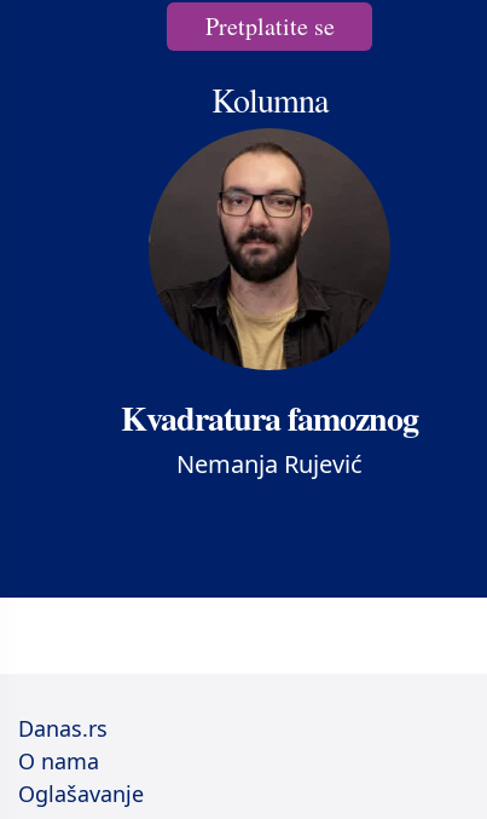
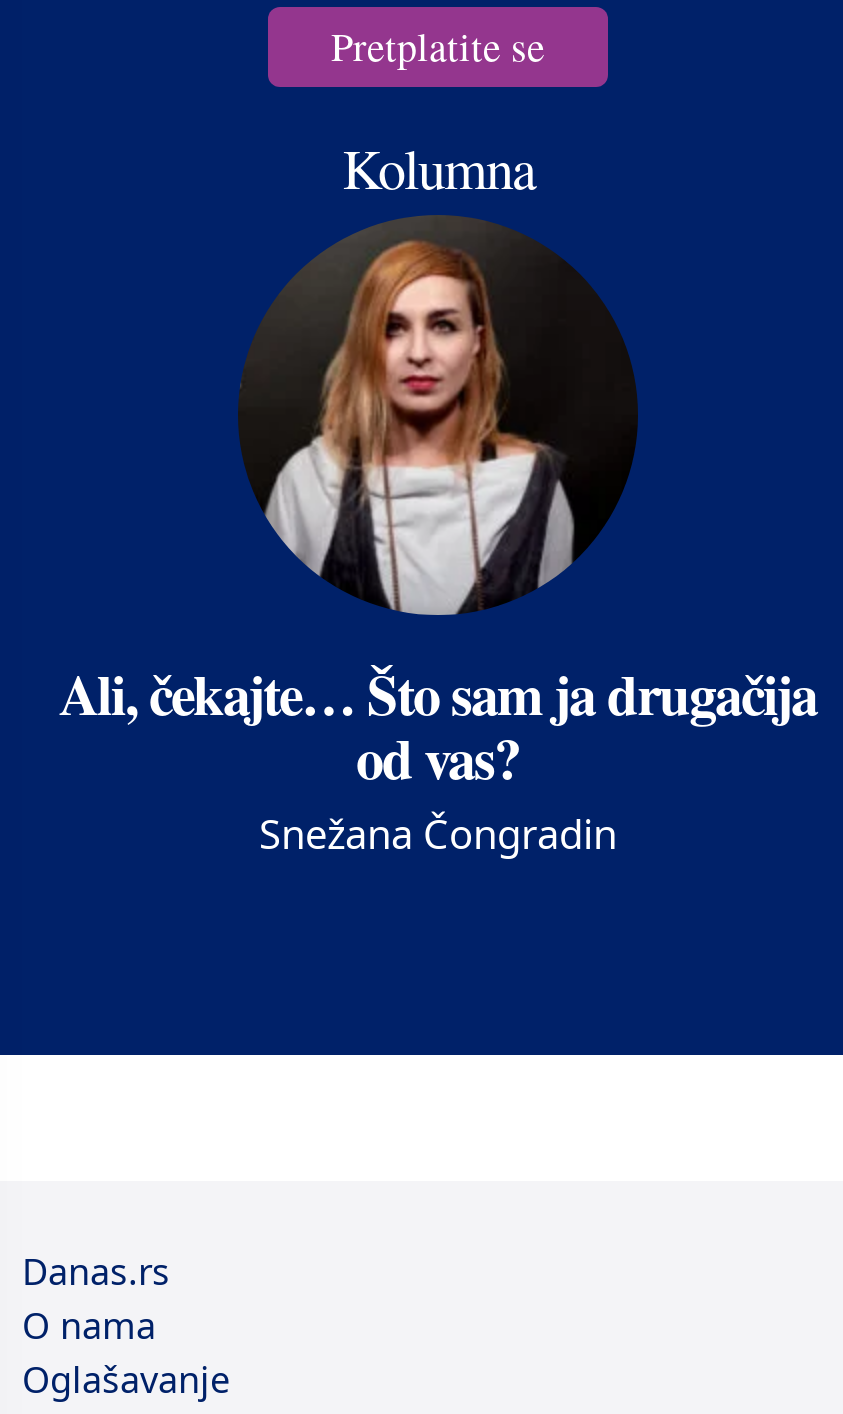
- [image]
- Kvadratura famoznog
- Nemanja Rujević
+ [image]
+ Ali, čekajte… Što sam ja drugačija
+ od vas?
+ Snežana Čongradin
